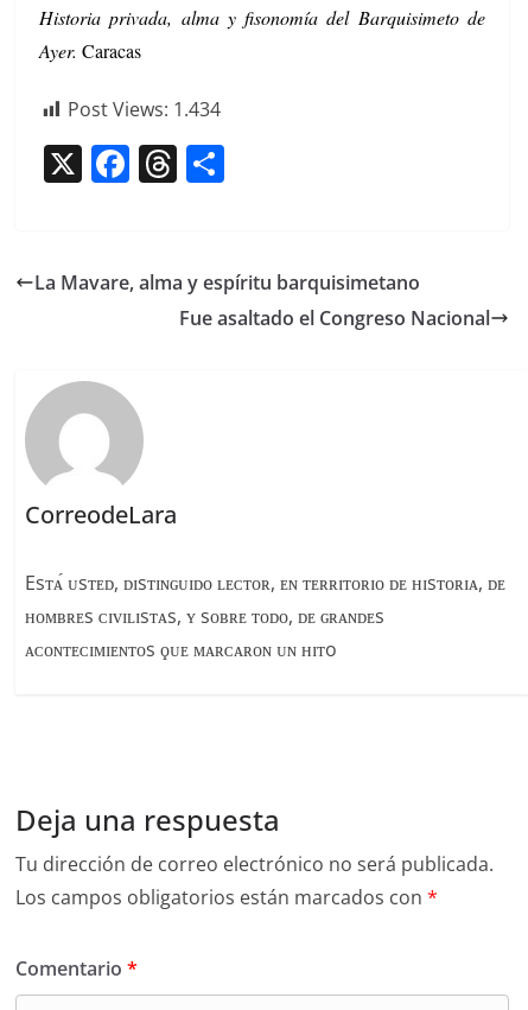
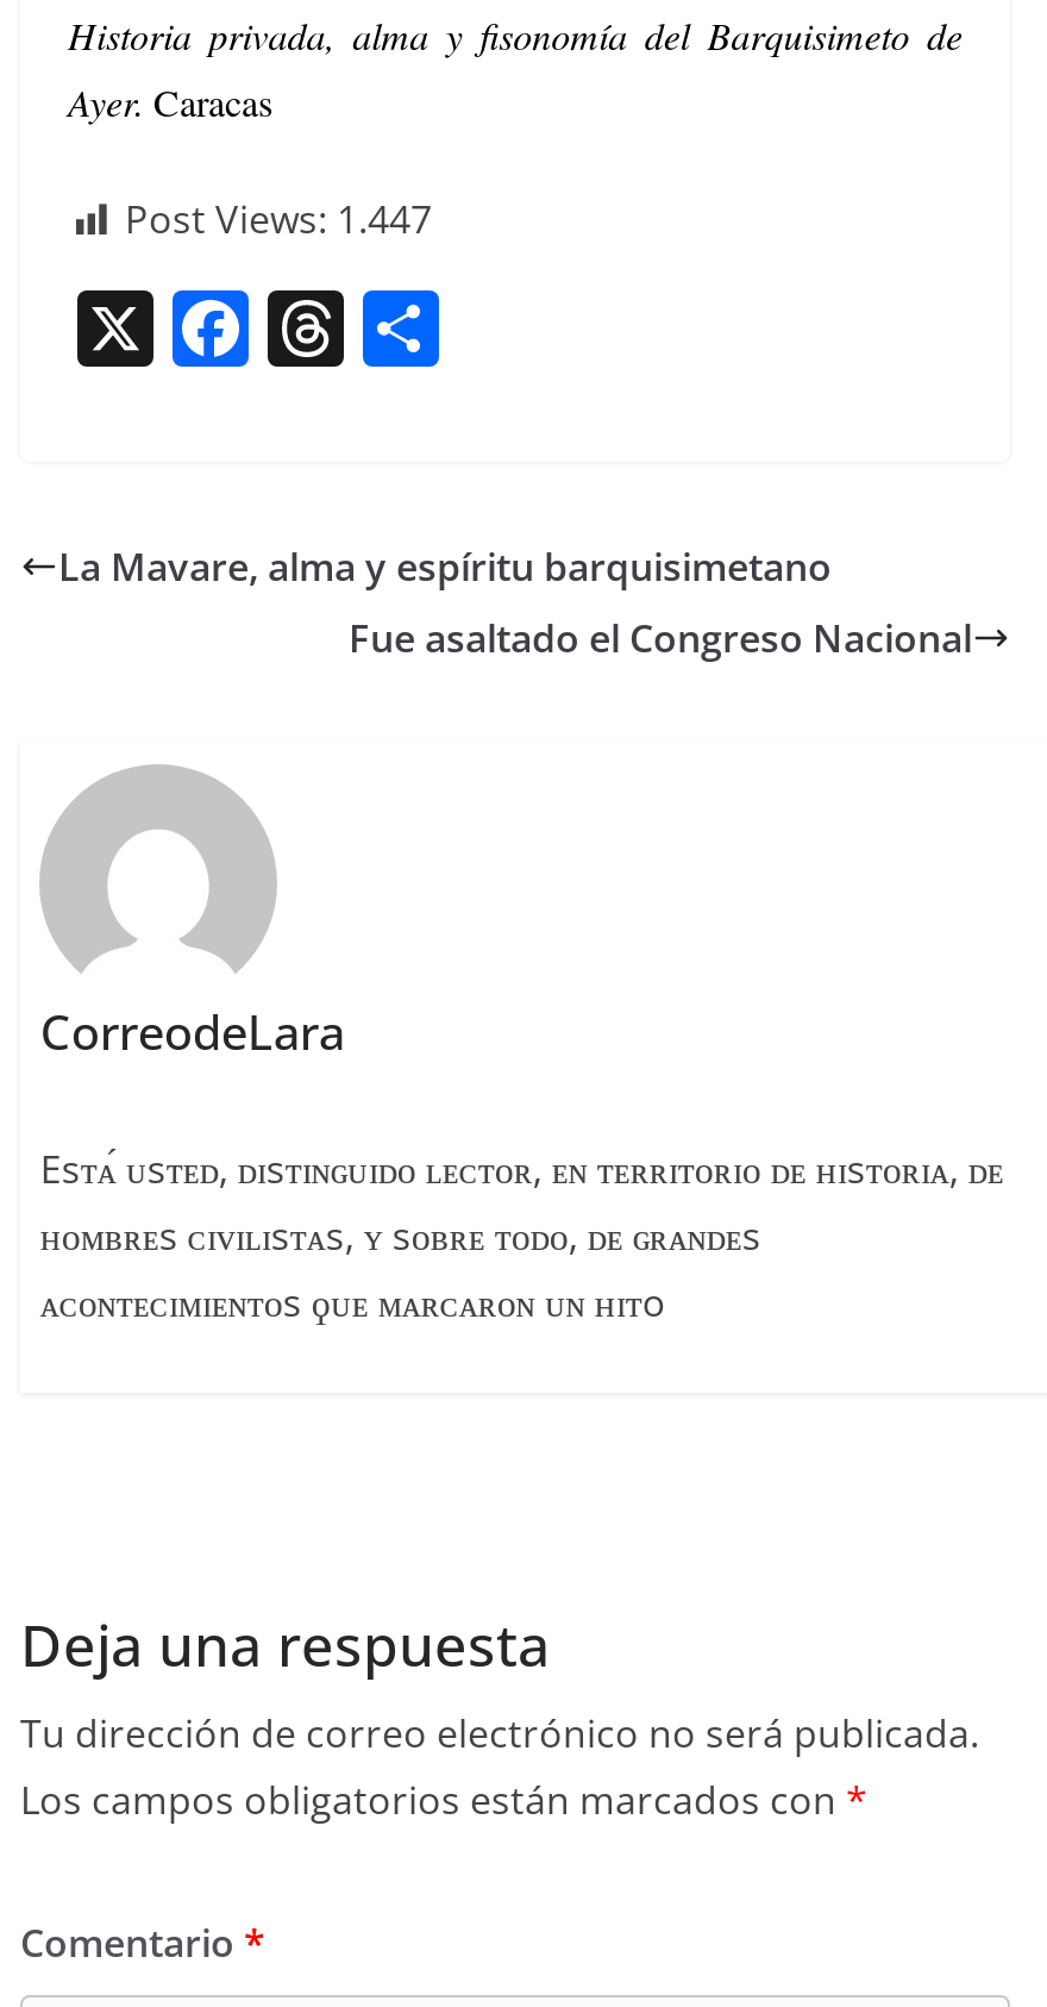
- Post Views: 1.434
+ Post Views: 1.447
